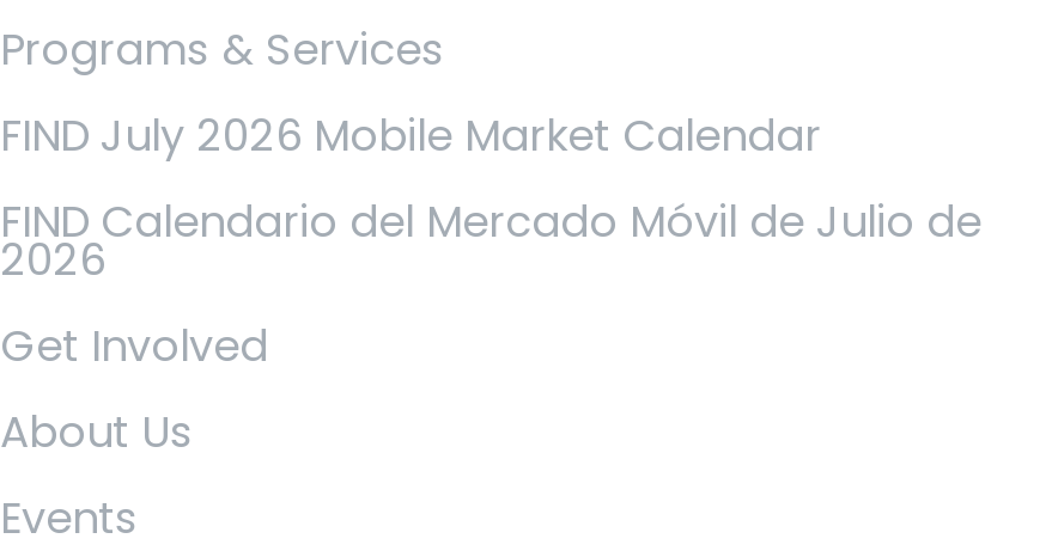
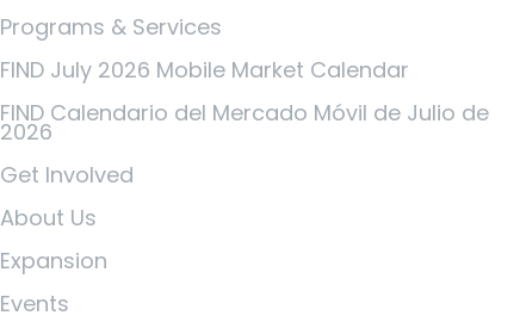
+ Expansion
